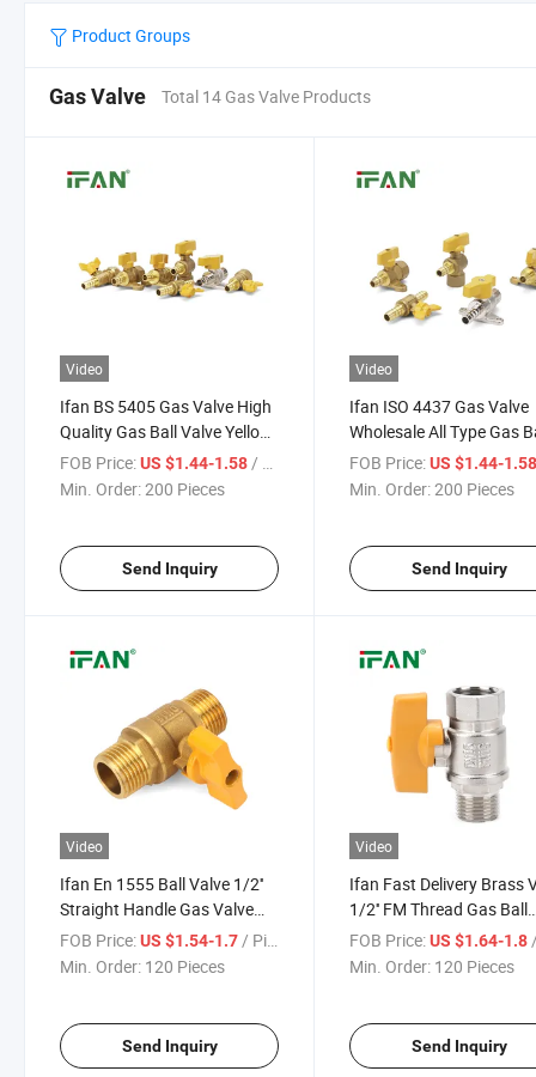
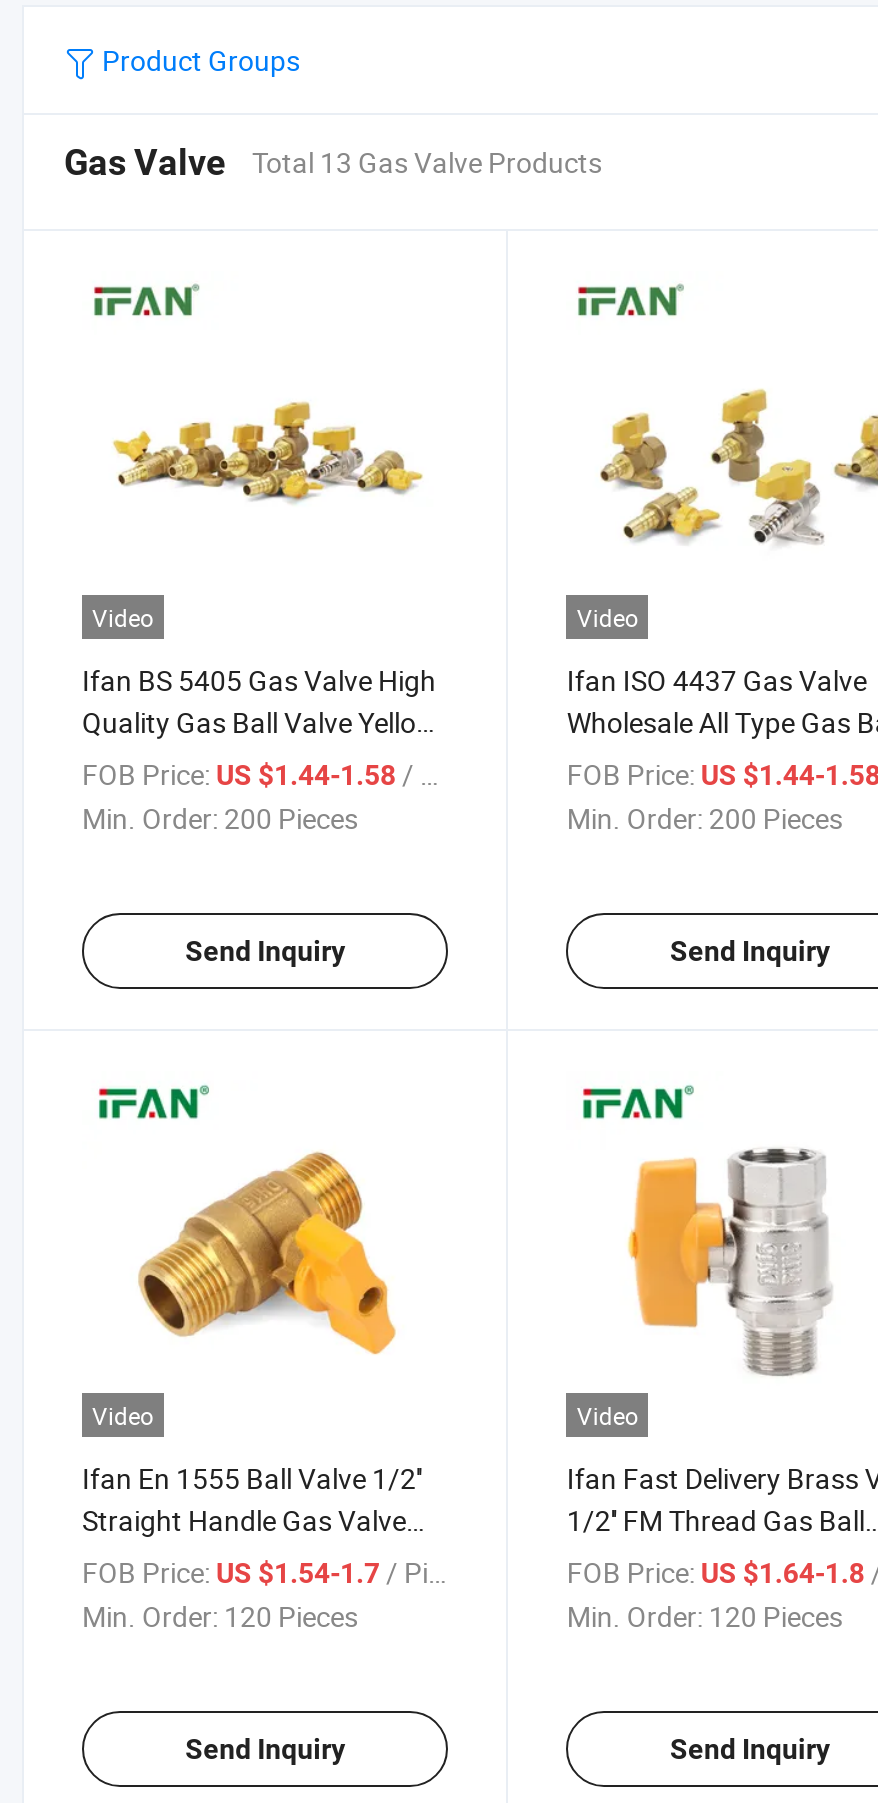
- Total 14 Gas Valve Products
+ Total 13 Gas Valve Products
